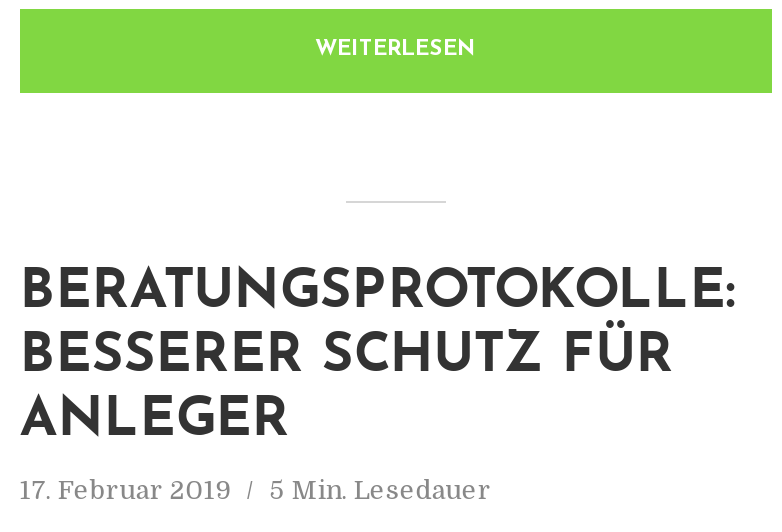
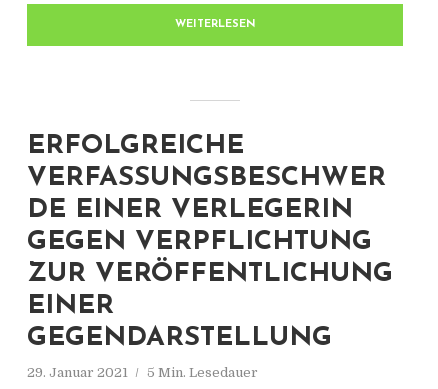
- BERATUNGSPROTOKOLLE:
- BESSERER SCHUTZ FÜR
- ANLEGER
+ ERFOLGREICHE
+ VERFASSUNGSBESCHWER
+ DE EINER VERLEGERIN
+ GEGEN VERPFLICHTUNG
+ ZUR VERÖFFENTLICHUNG
+ EINER
+ GEGENDARSTELLUNG

- 17. Februar 2019 5 Min. Lesedauer
+ 29. Januar 2021 5 Min. Lesedauer
